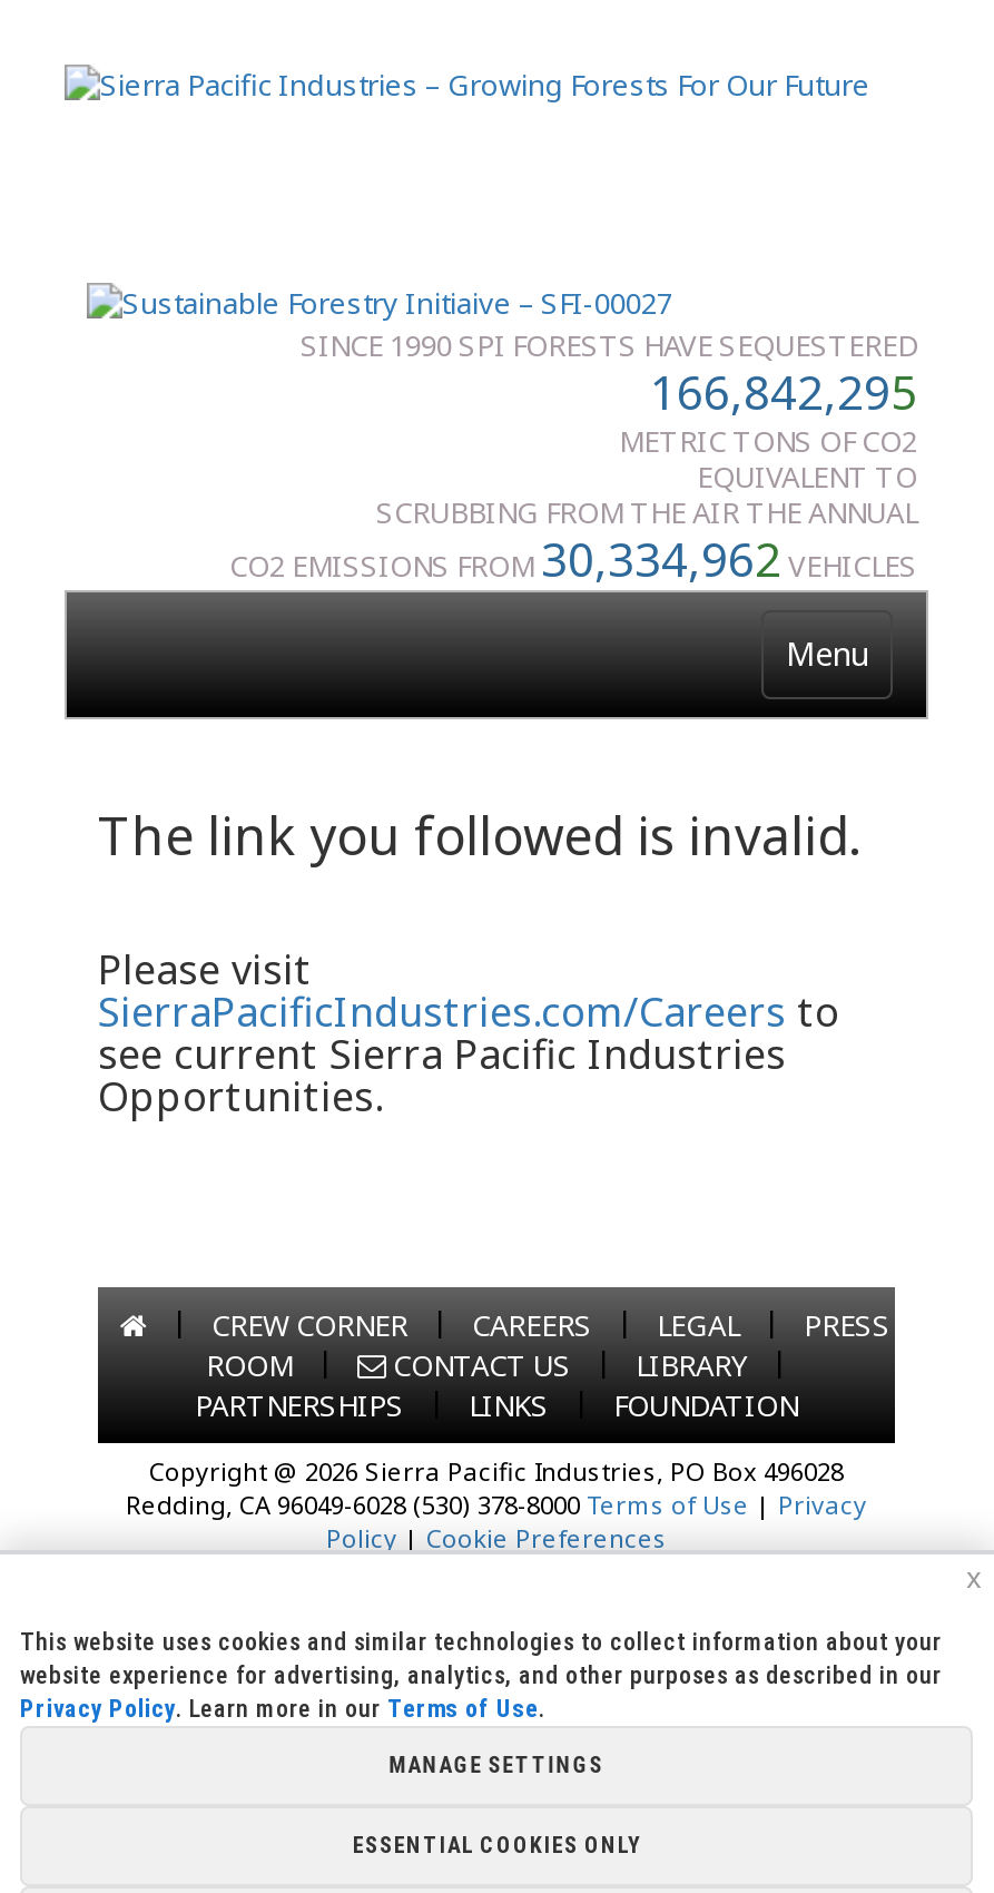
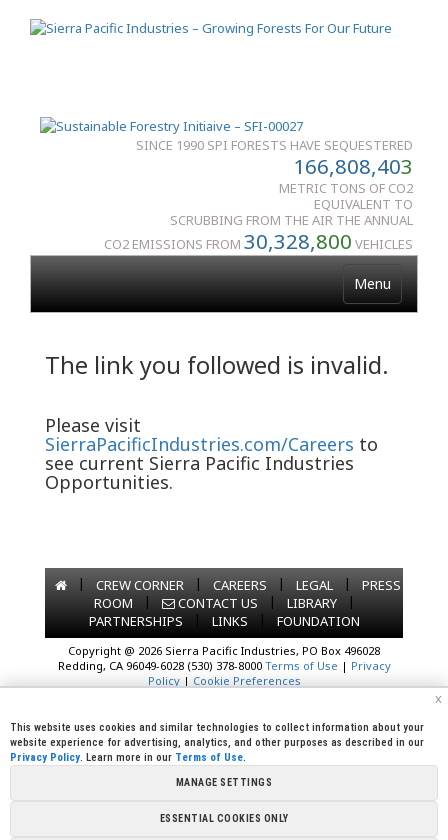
- 166,842,295
+ 166,808,403

- CO2 EMISSIONS FROM30,334,962VEHICLES
+ CO2 EMISSIONS FROM30,328,800VEHICLES
